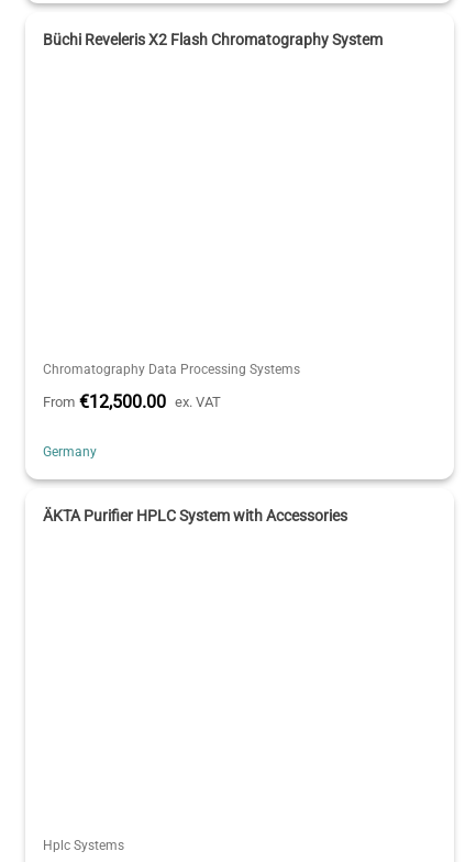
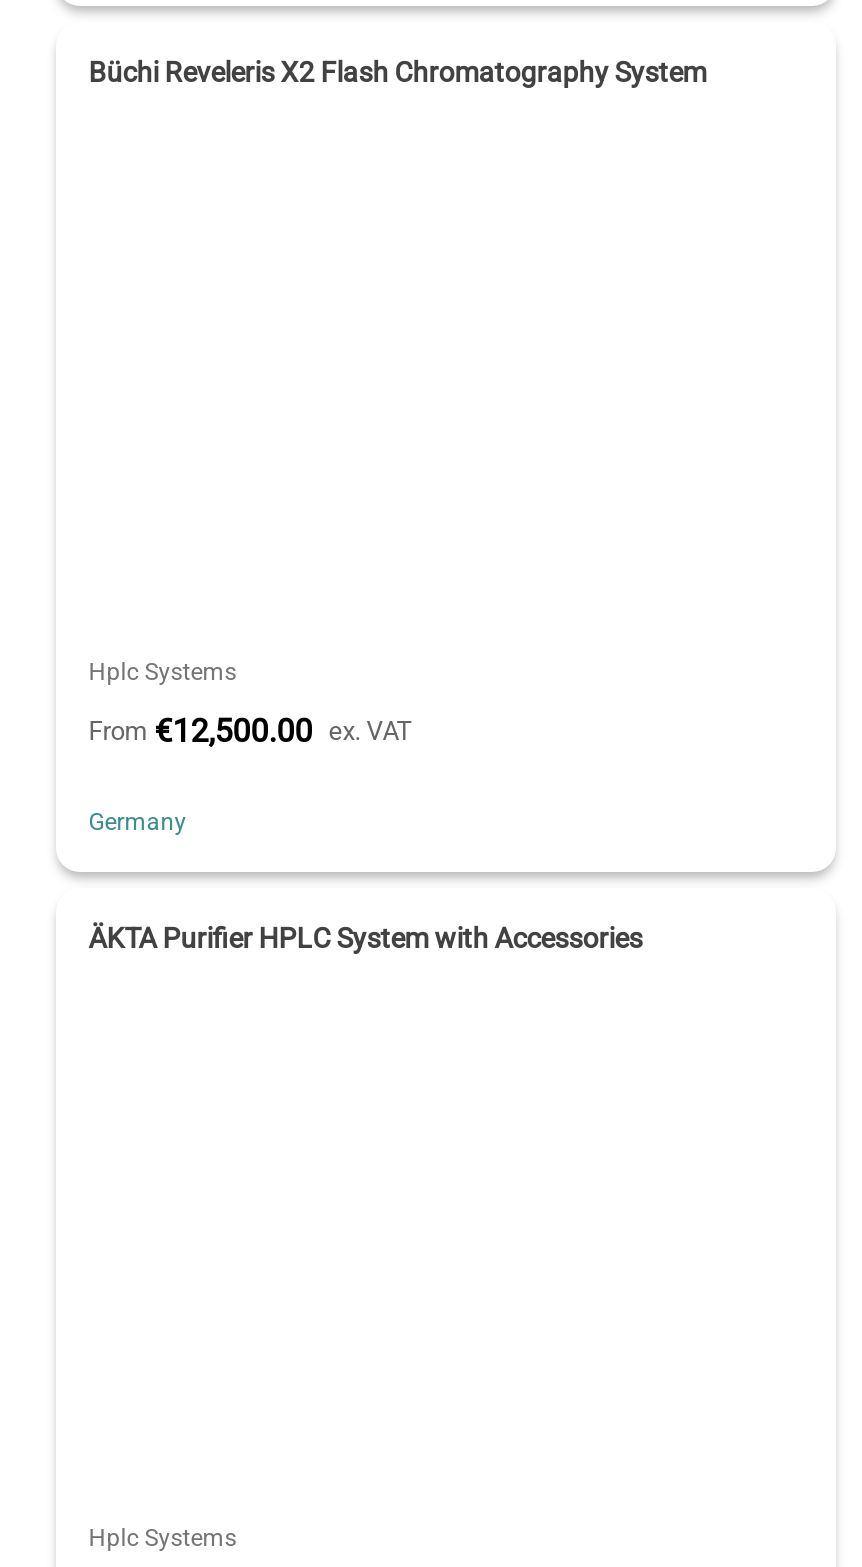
- Chromatography Data Processing Systems
+ Hplc Systems
